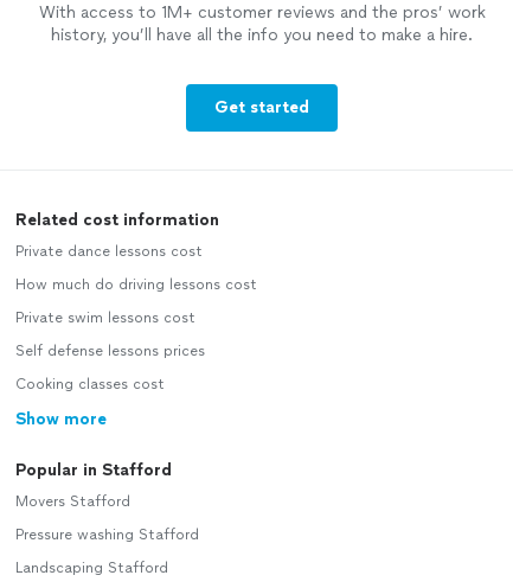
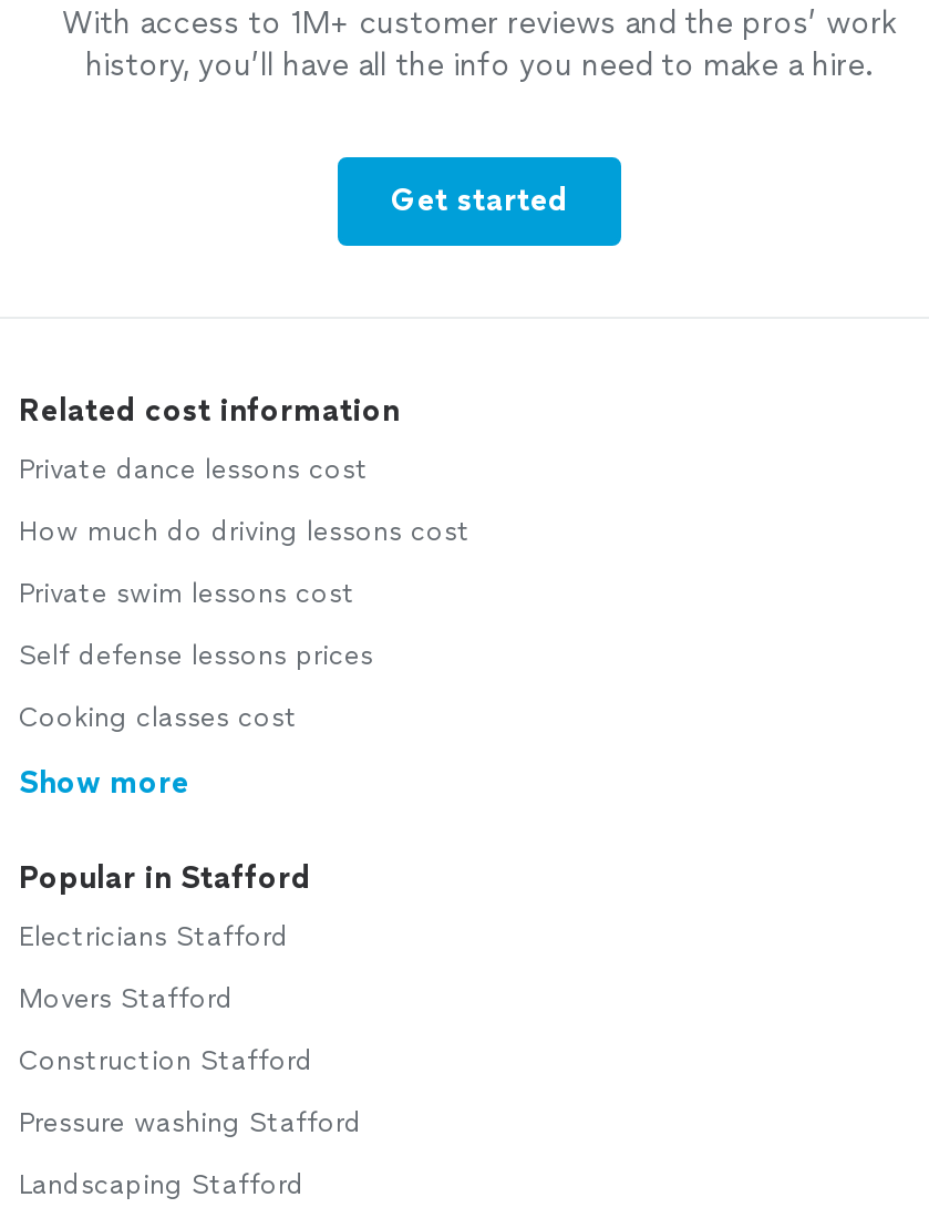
+ Electricians Stafford

+ Construction Stafford
